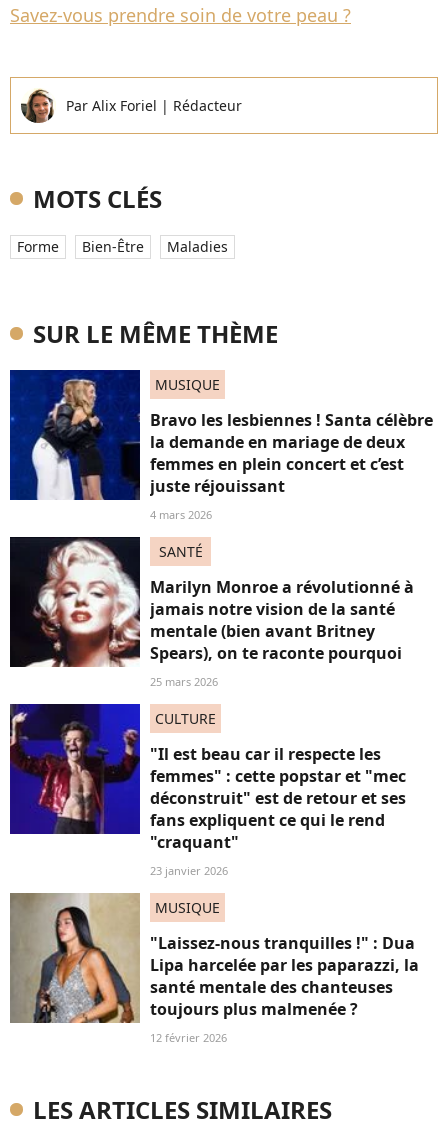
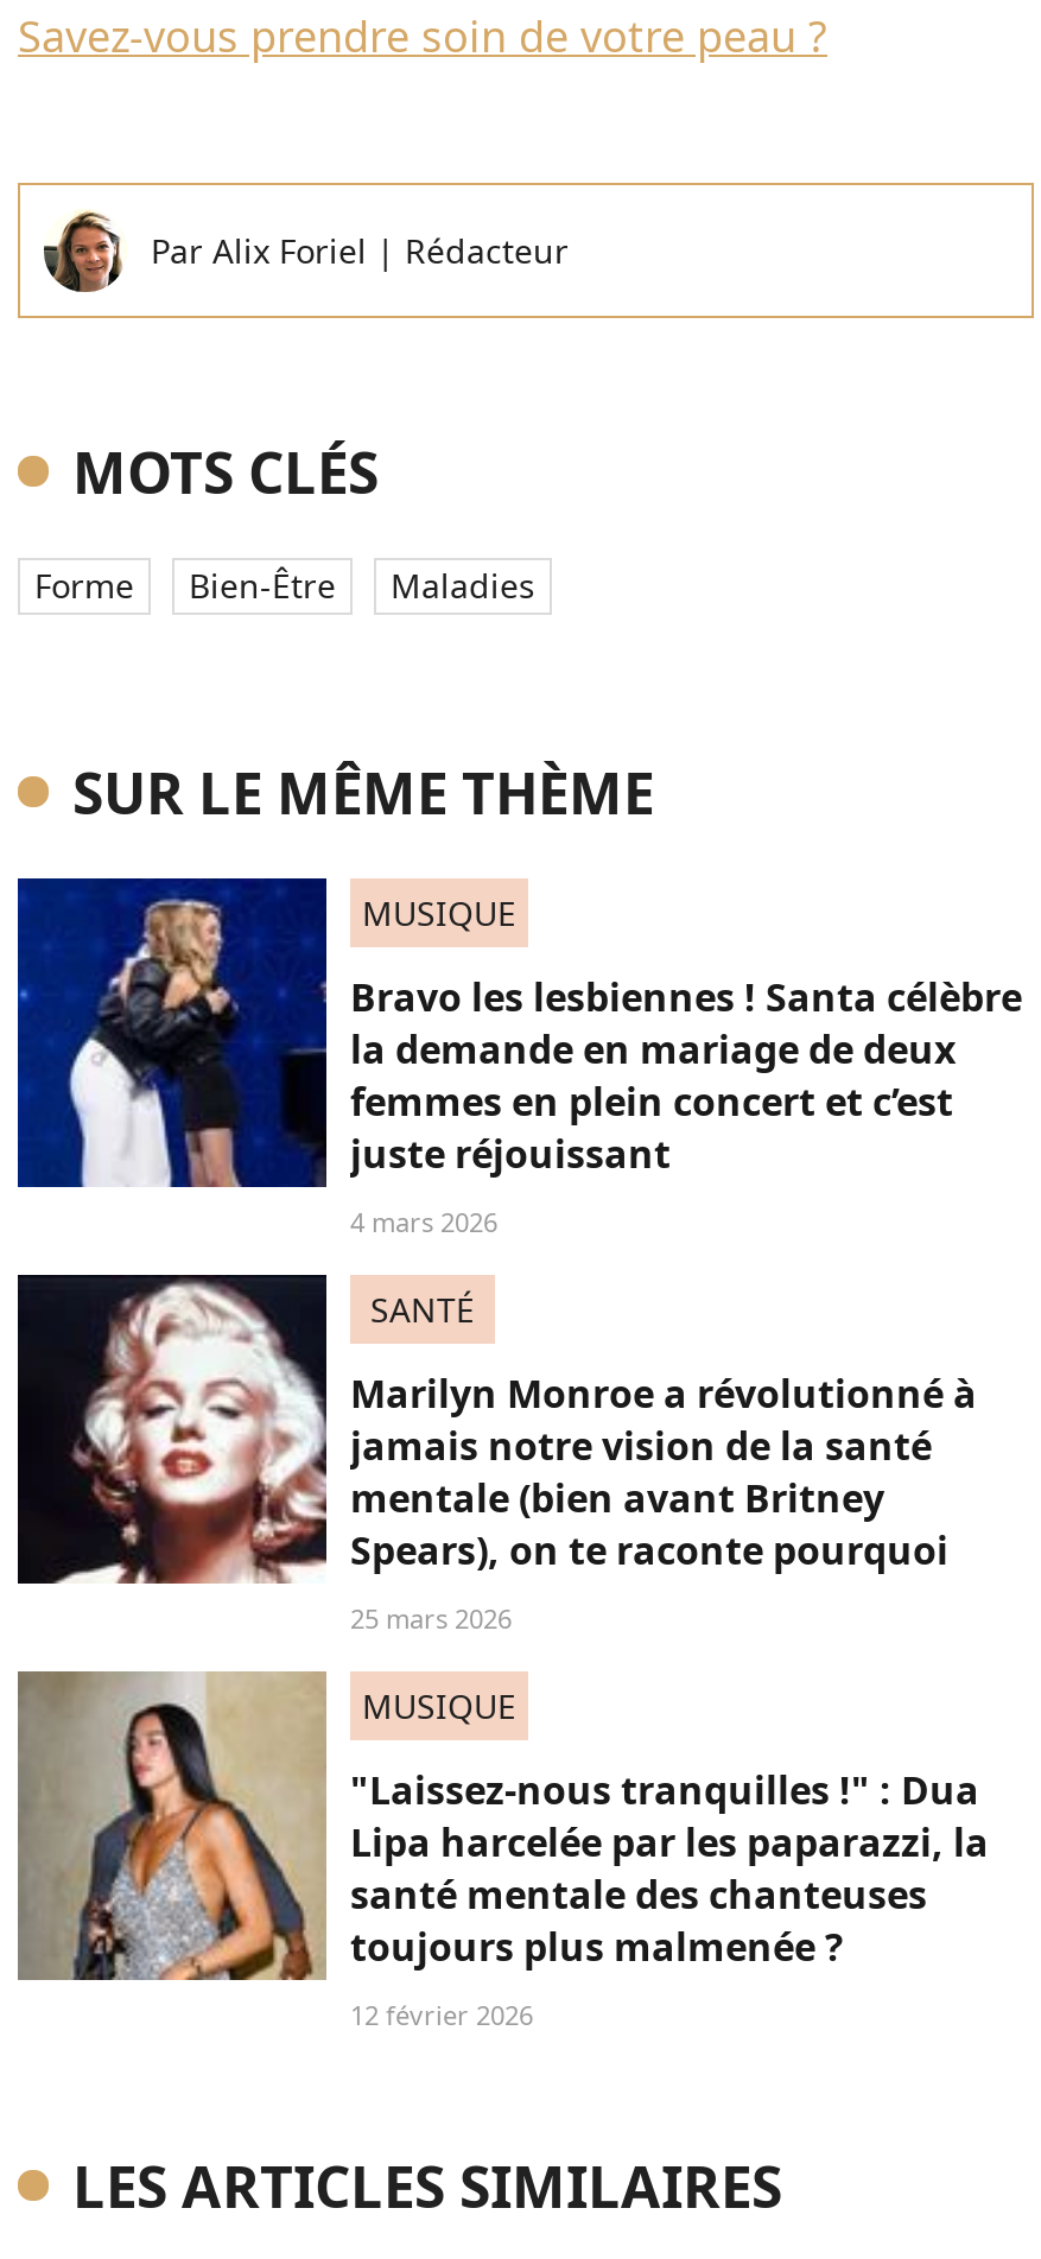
- [image]
- CULTURE
- "Il est beau car il respecte les
- femmes" : cette popstar et "mec
- déconstruit" est de retour et ses
- fans expliquent ce qui le rend
- "craquant"
- 23 janvier 2026
